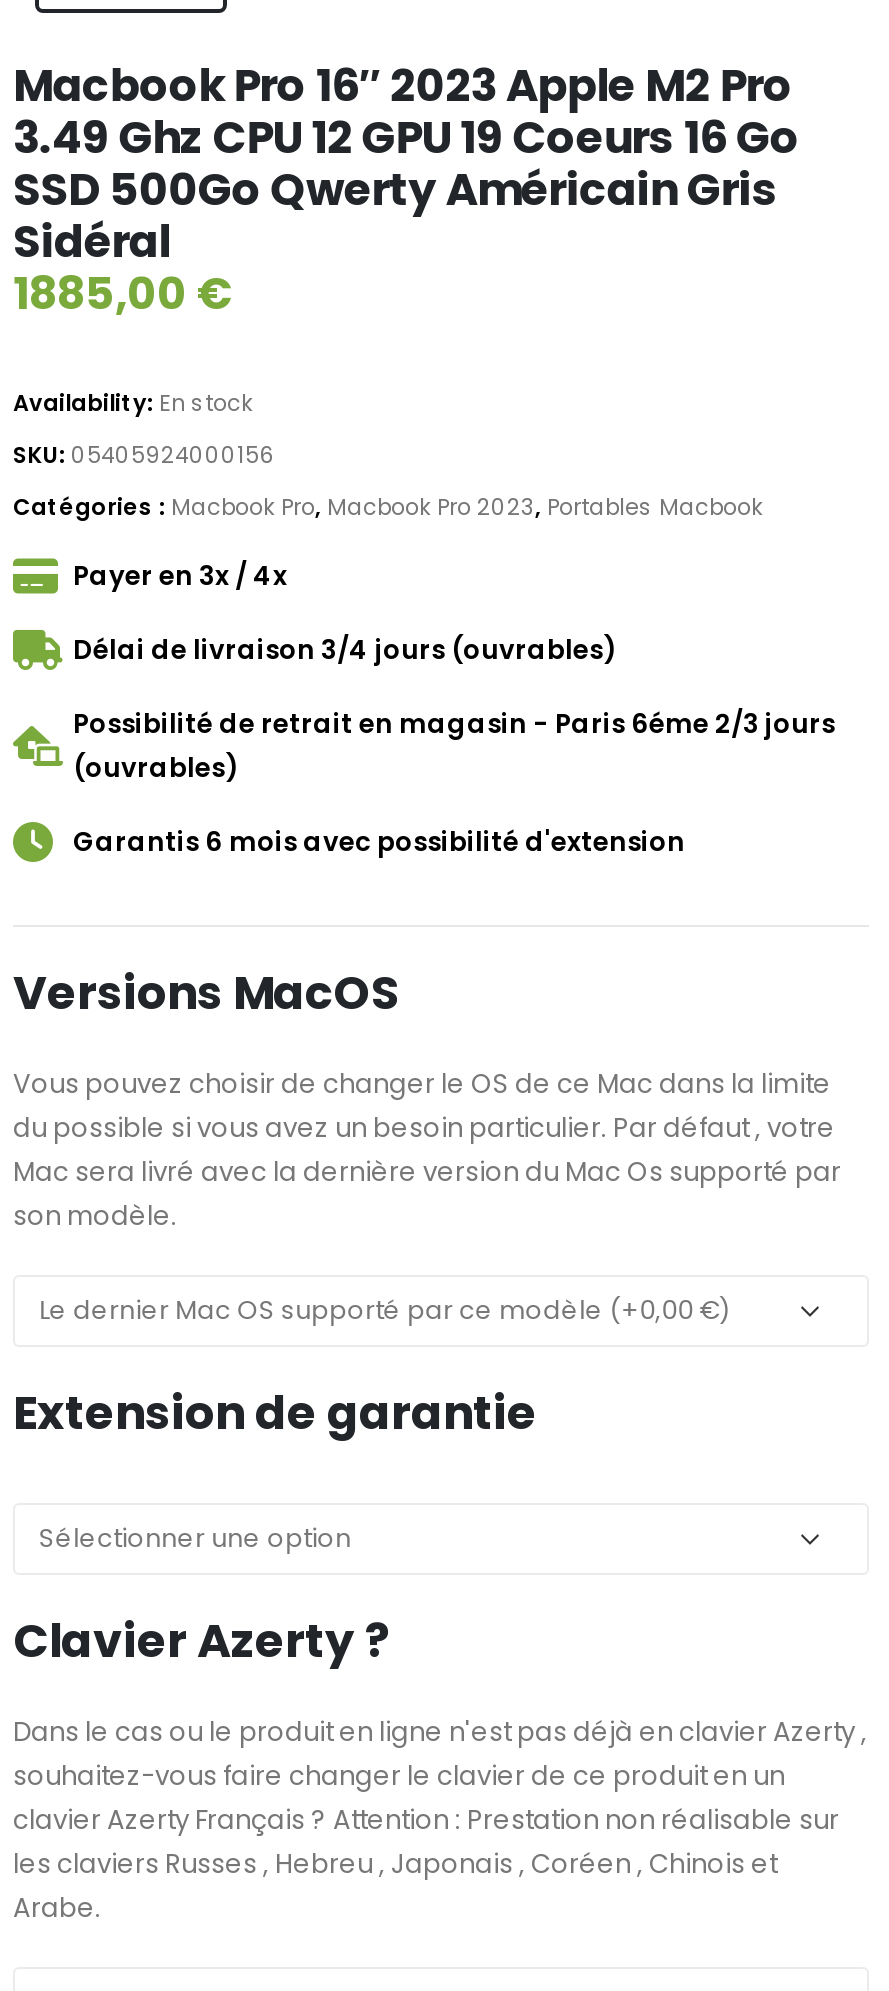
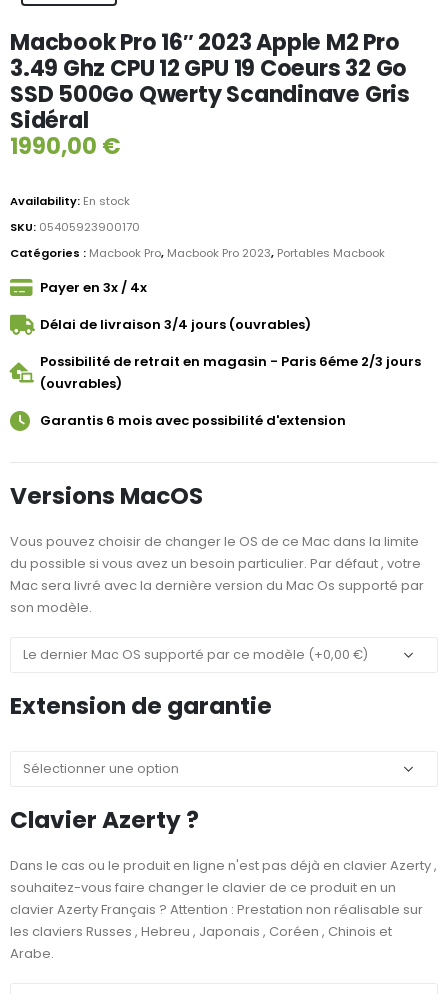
- 3.49 Ghz CPU 12 GPU 19 Coeurs 16 Go
+ 3.49 Ghz CPU 12 GPU 19 Coeurs 32 Go

- SSD 500Go Qwerty Américain Gris
+ SSD 500Go Qwerty Scandinave Gris

- 1885,00 €
+ 1990,00 €

- SKU: 05405924000156
+ SKU: 05405923900170
